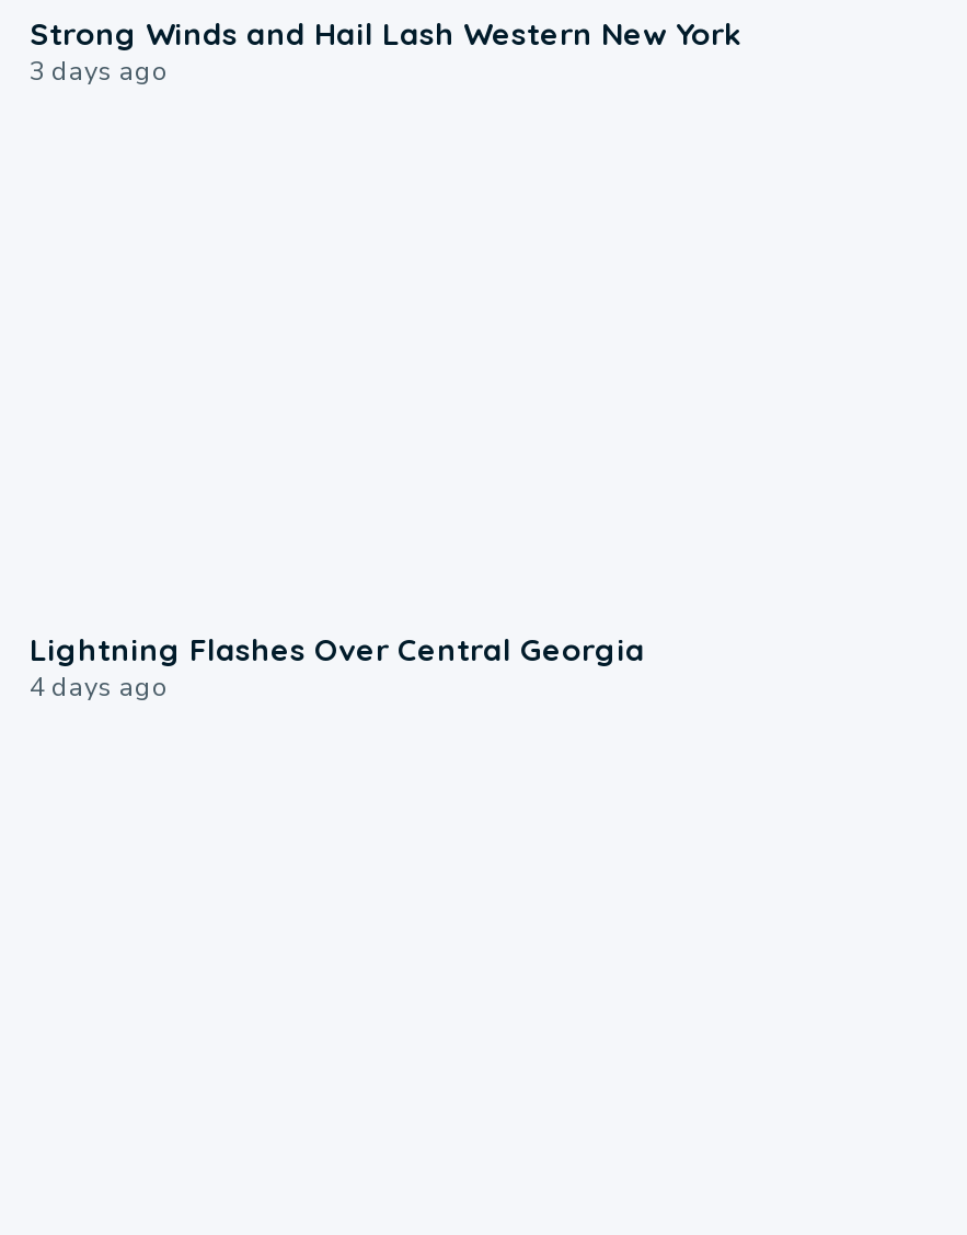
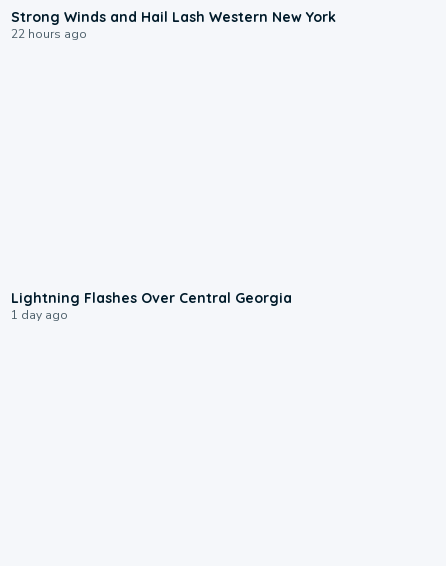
- 3 days ago
+ 22 hours ago

- 4 days ago
+ 1 day ago
